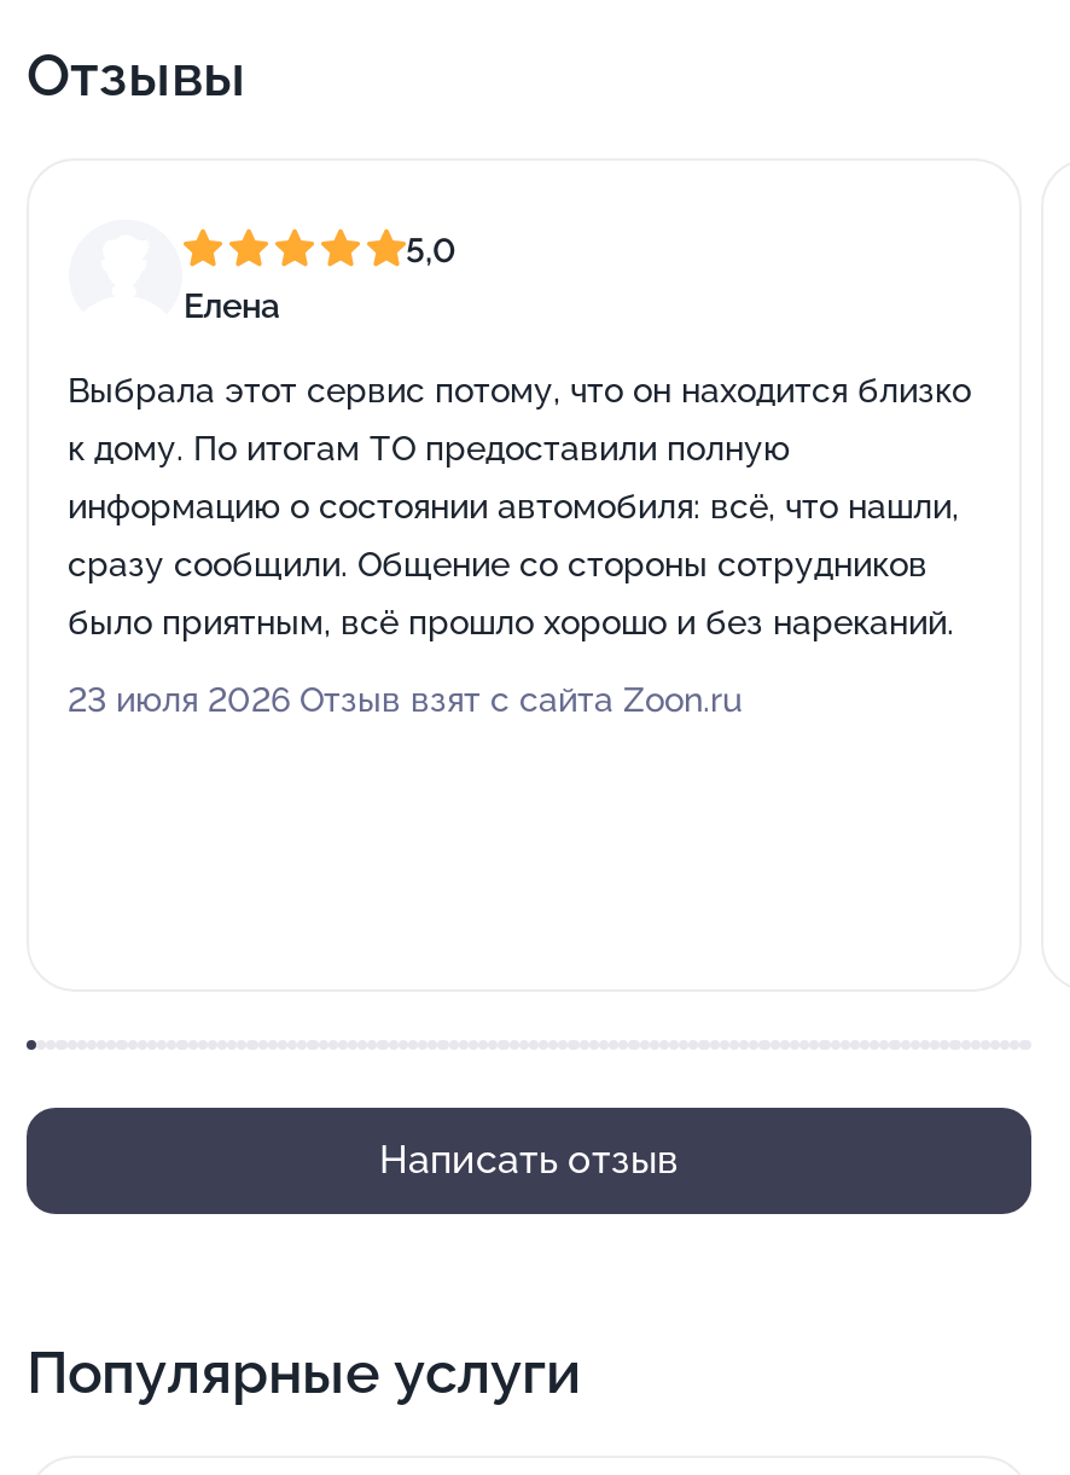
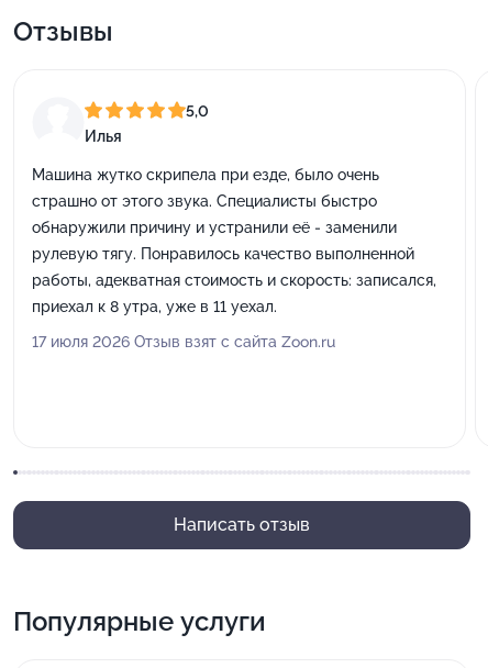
- Елена
- Выбрала этот сервис потому, что он находится близко
- к дому. По итогам ТО предоставили полную
- информацию о состоянии автомобиля: всё, что нашли,
- сразу сообщили. Общение со стороны сотрудников
- было приятным, всё прошло хорошо и без нареканий.
- 23 июля 2026 Отзыв взят с сайта Zoon.ru
+ Илья
+ Машина жутко скрипела при езде, было очень
+ страшно от этого звука. Специалисты быстро
+ обнаружили причину и устранили её - заменили
+ рулевую тягу. Понравилось качество выполненной
+ работы, адекватная стоимость и скорость: записался,
+ приехал к 8 утра, уже в 11 уехал.
+ 17 июля 2026 Отзыв взят с сайта Zoon.ru
